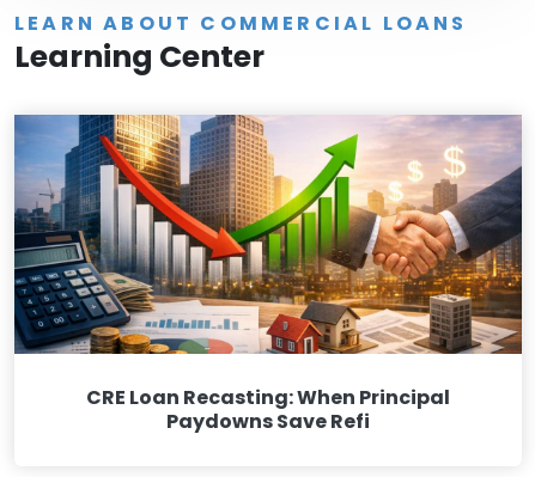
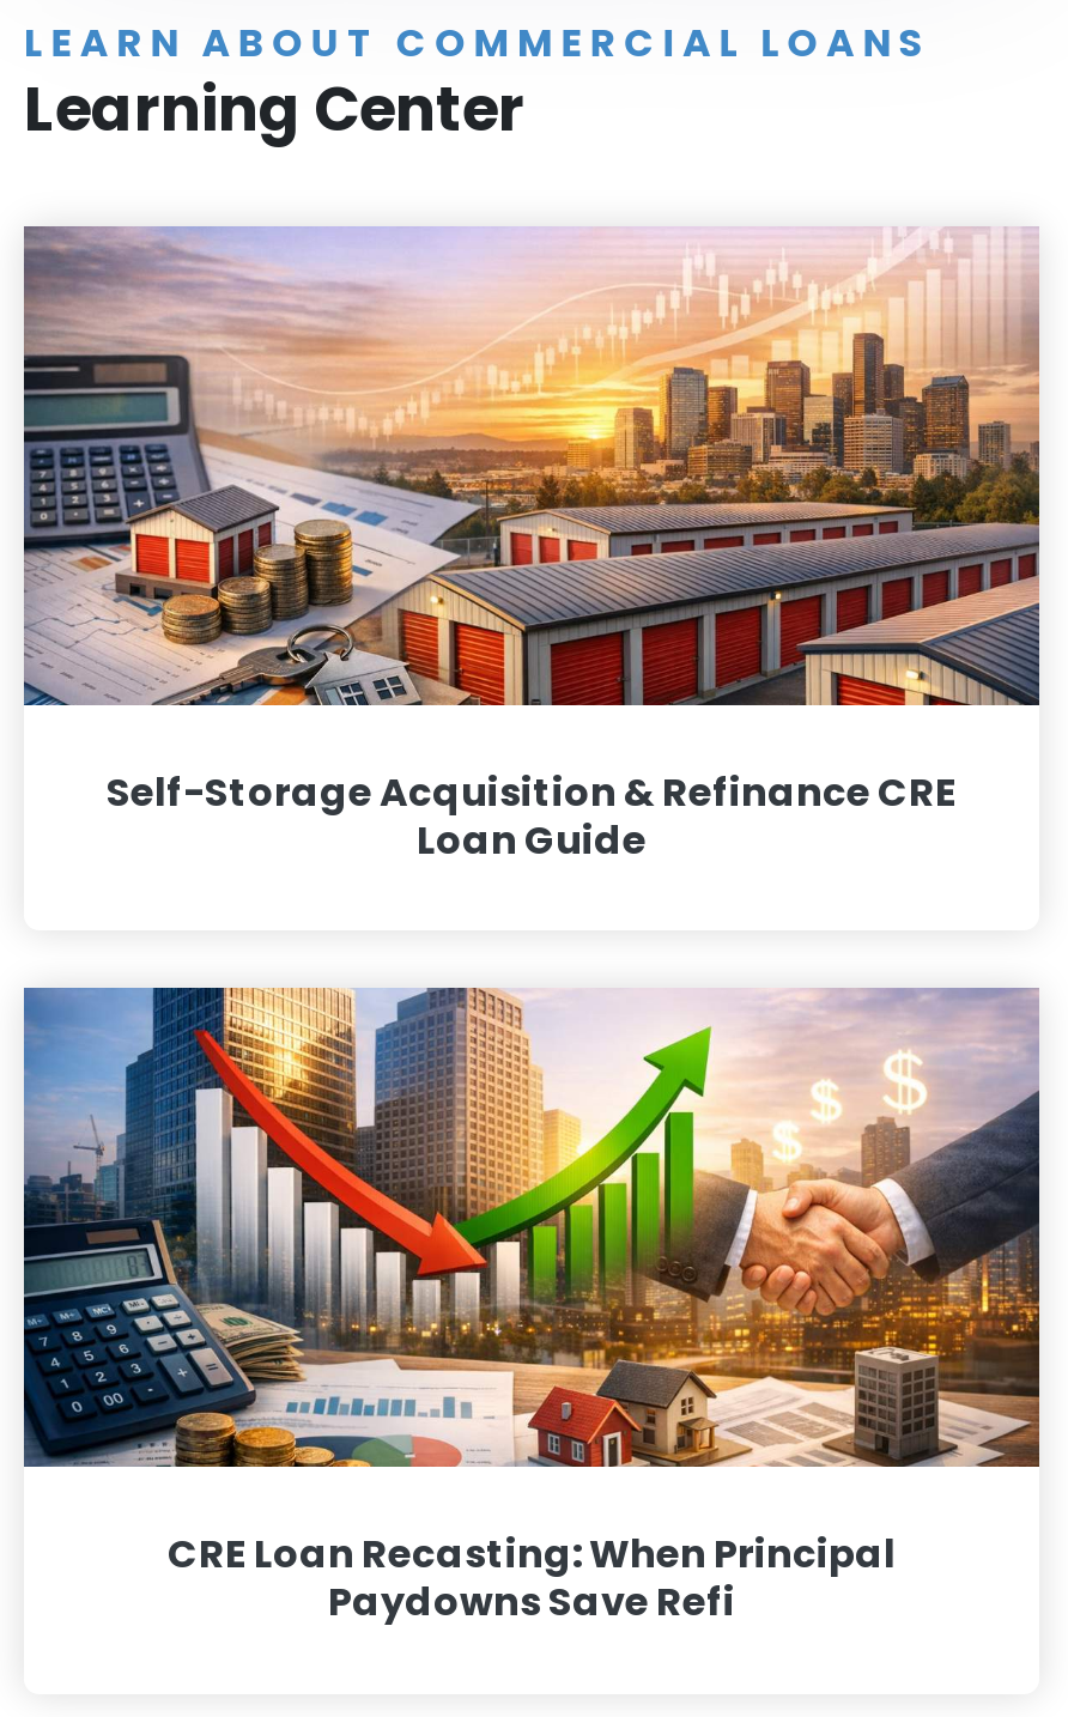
+ [image]
+ Self-Storage Acquisition & Refinance CRE
+ Loan Guide
